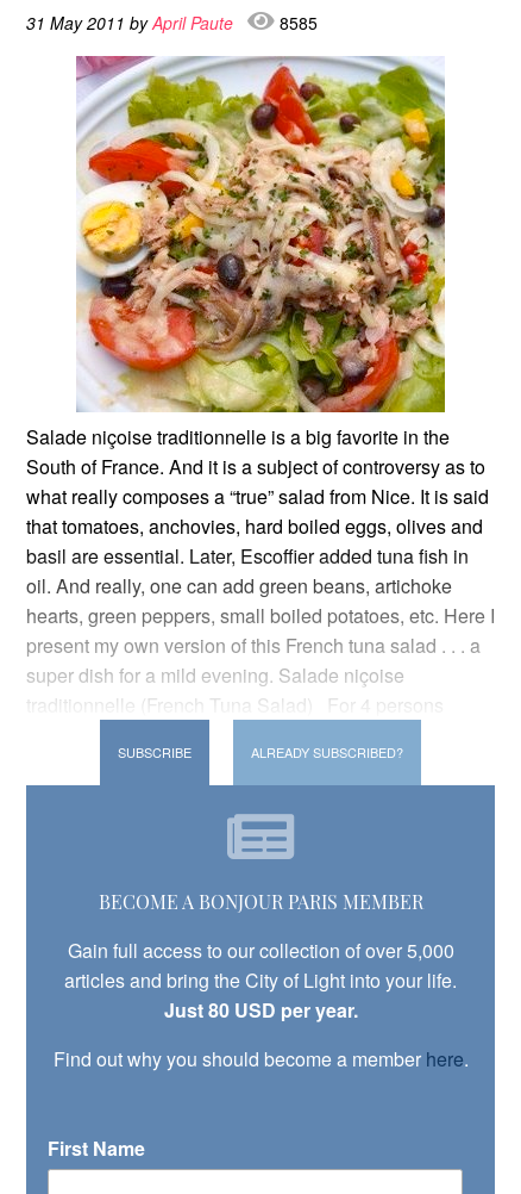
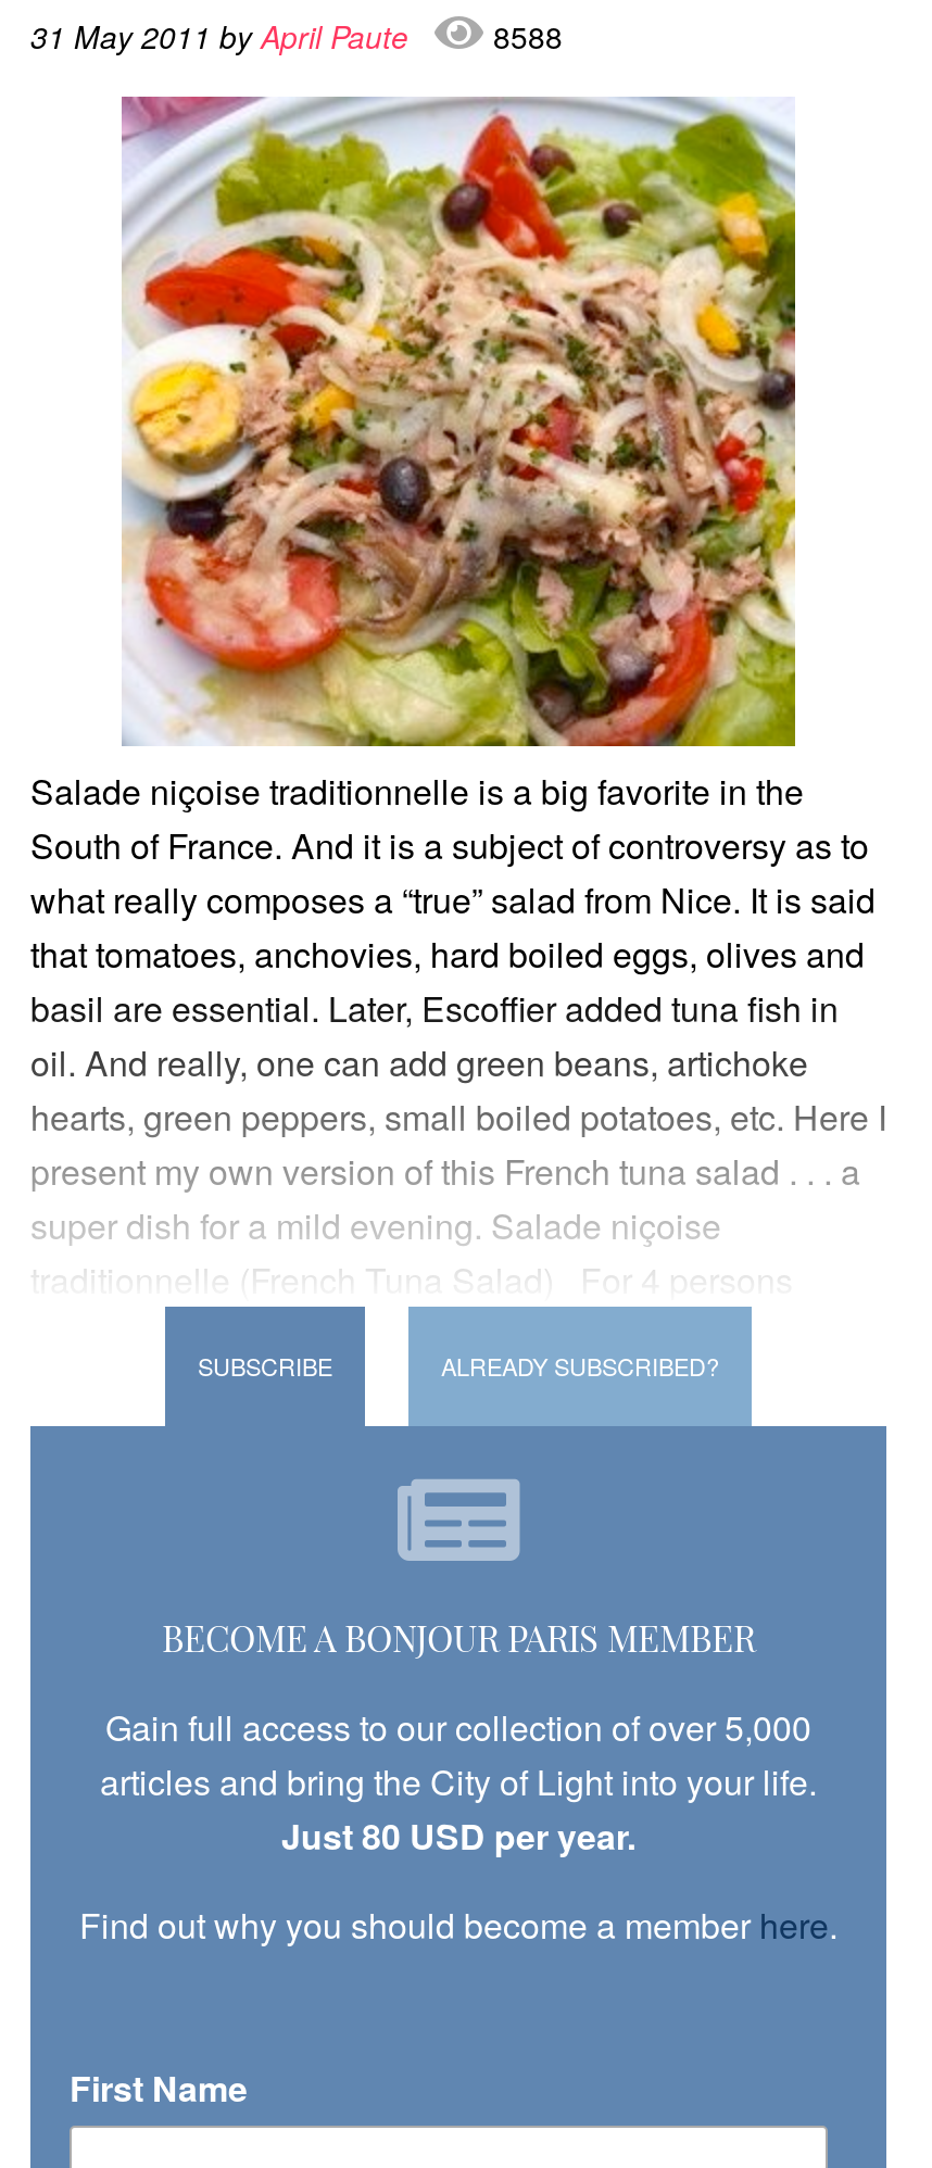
- 31 May 2011 by April Paute 8585
+ 31 May 2011 by April Paute 8588
